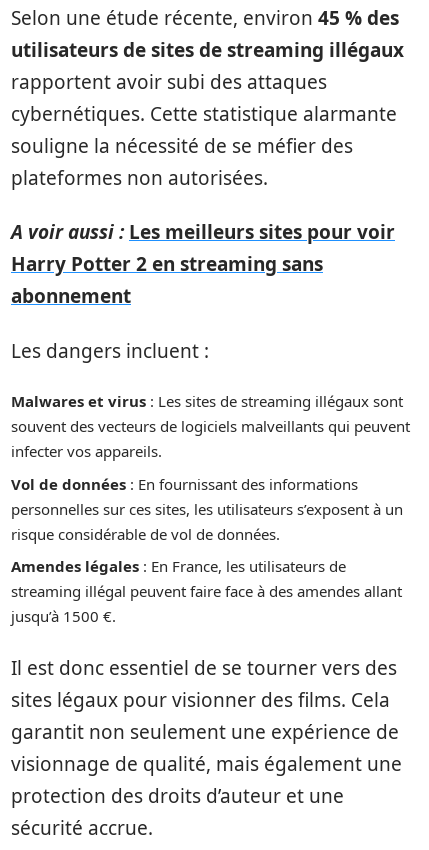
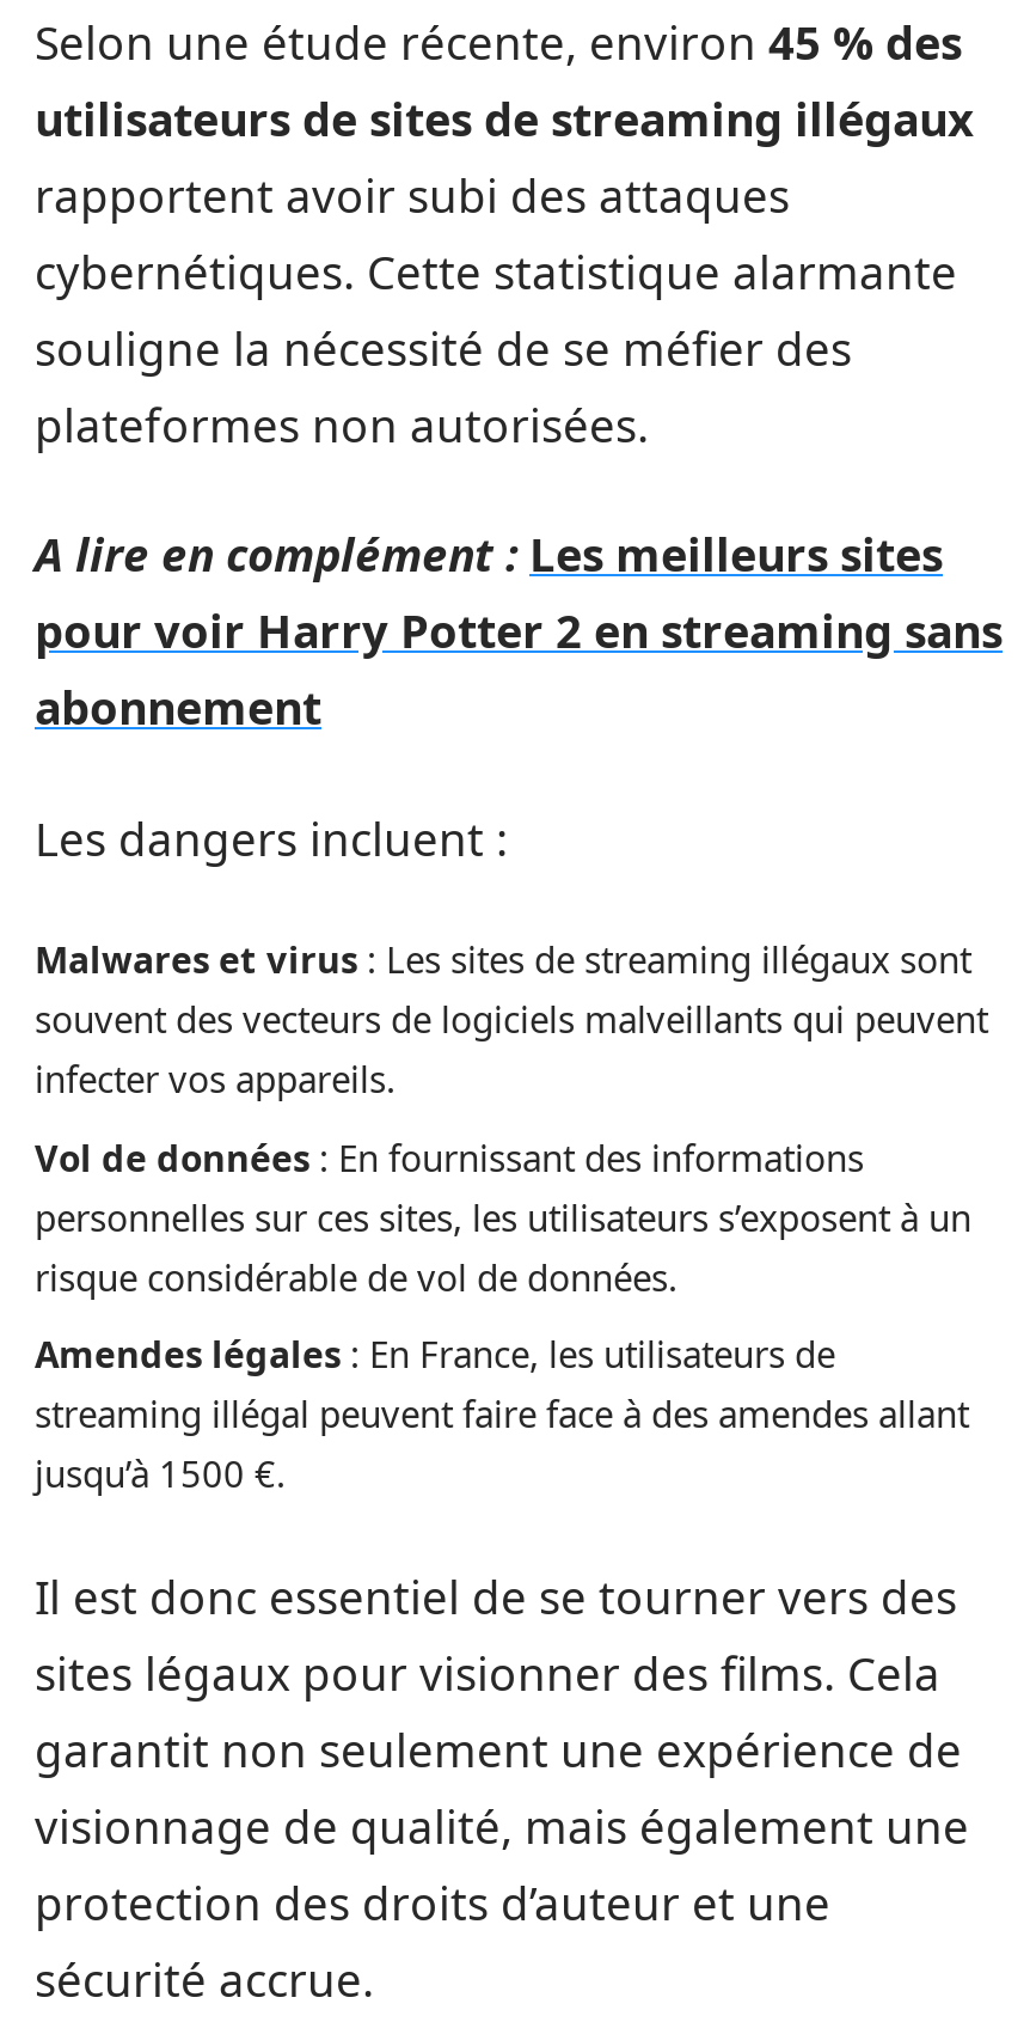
- A voir aussi : Les meilleurs sites pour voir
- Harry Potter 2 en streaming sans
+ A lire en complément : Les meilleurs sites
+ pour voir Harry Potter 2 en streaming sans
